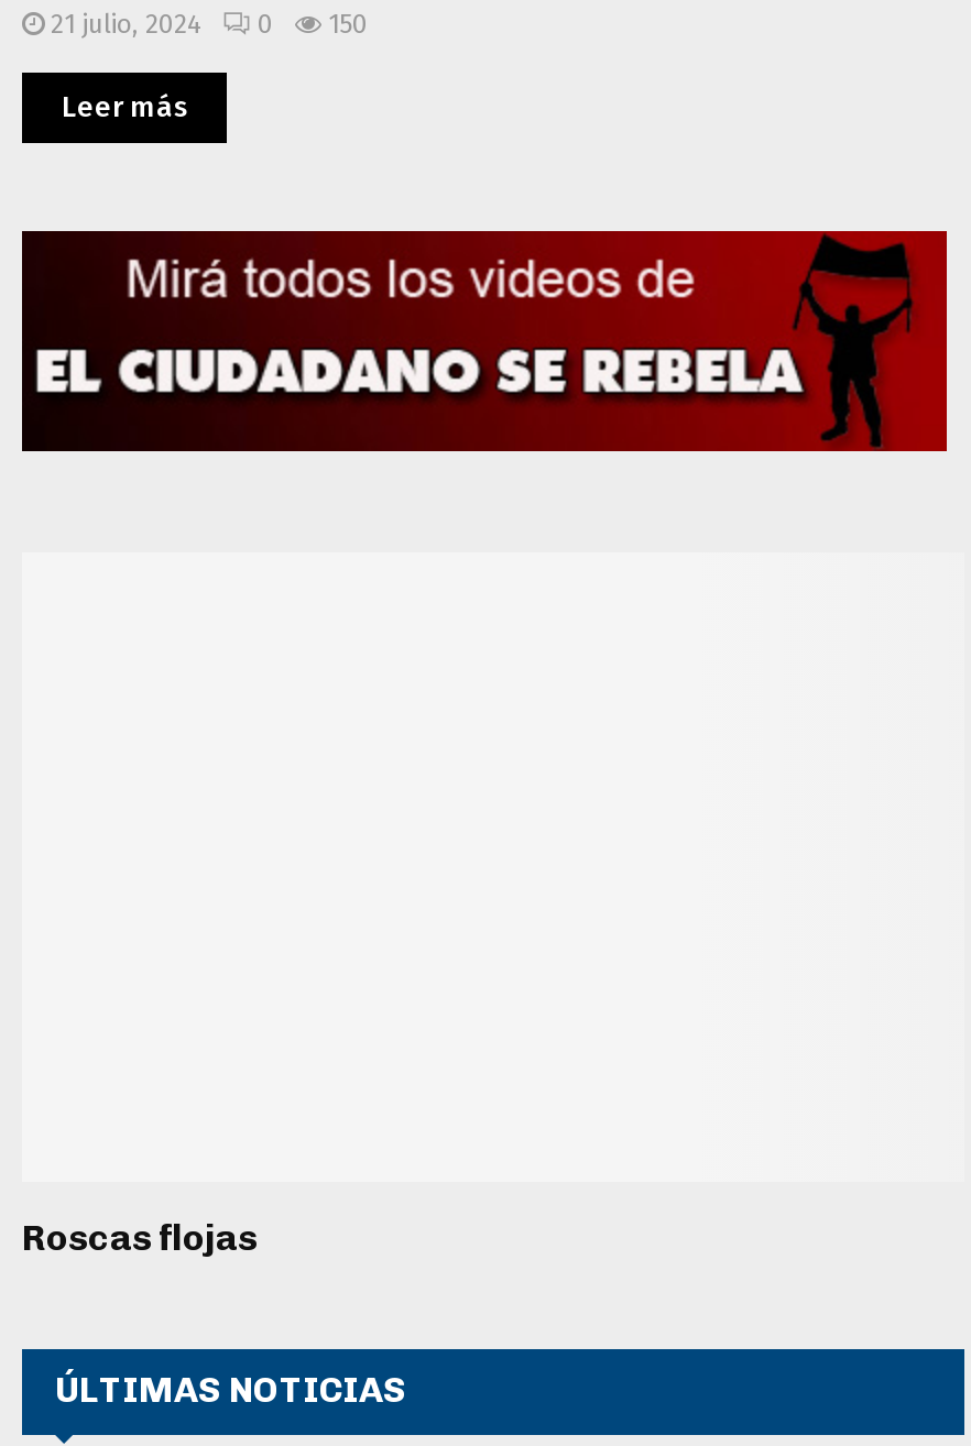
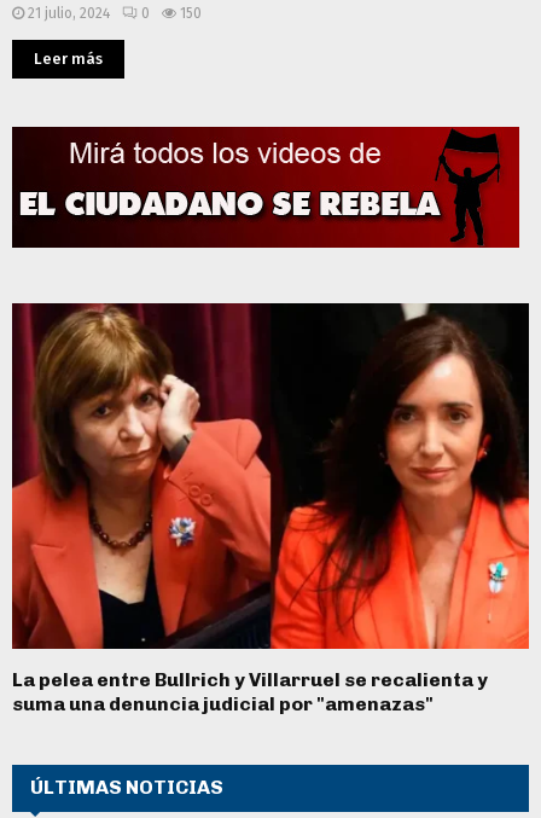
+ [image]

- Roscas flojas
+ La pelea entre Bullrich y Villarruel se recalienta y
+ suma una denuncia judicial por "amenazas"
